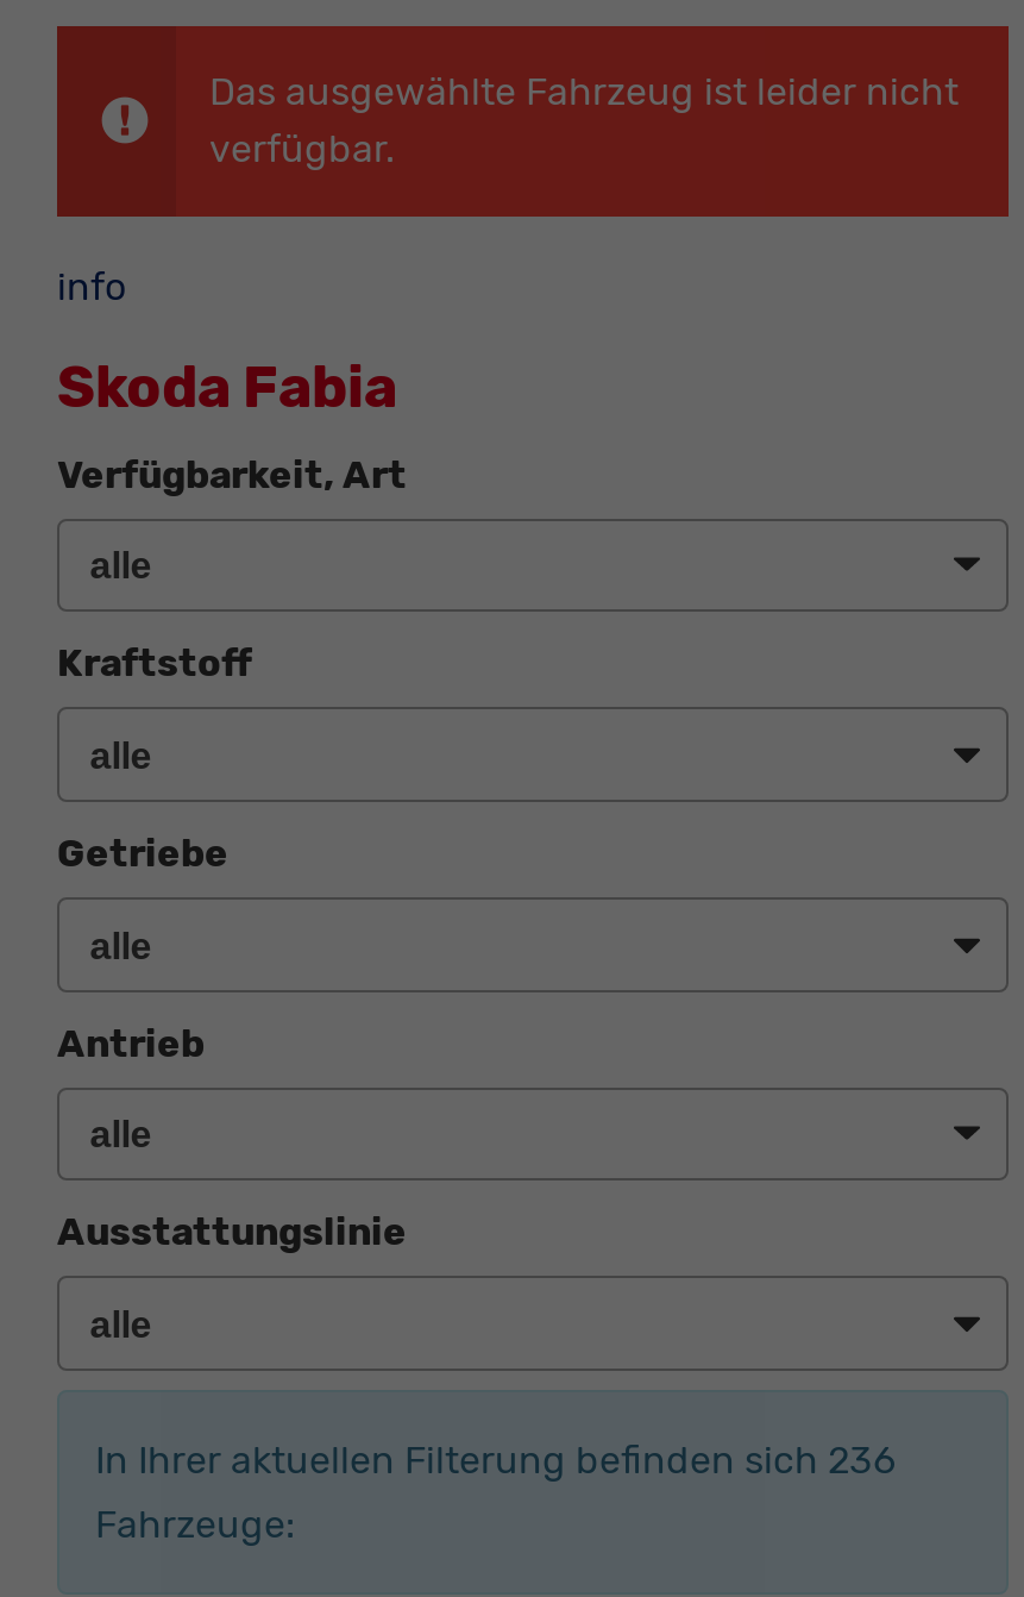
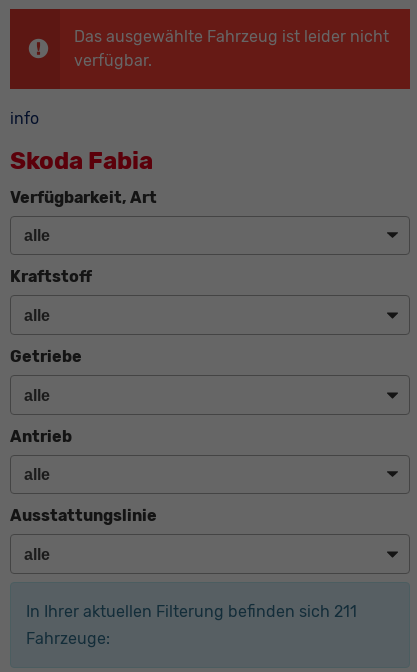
- In Ihrer aktuellen Filterung befinden sich 236
+ In Ihrer aktuellen Filterung befinden sich 211
